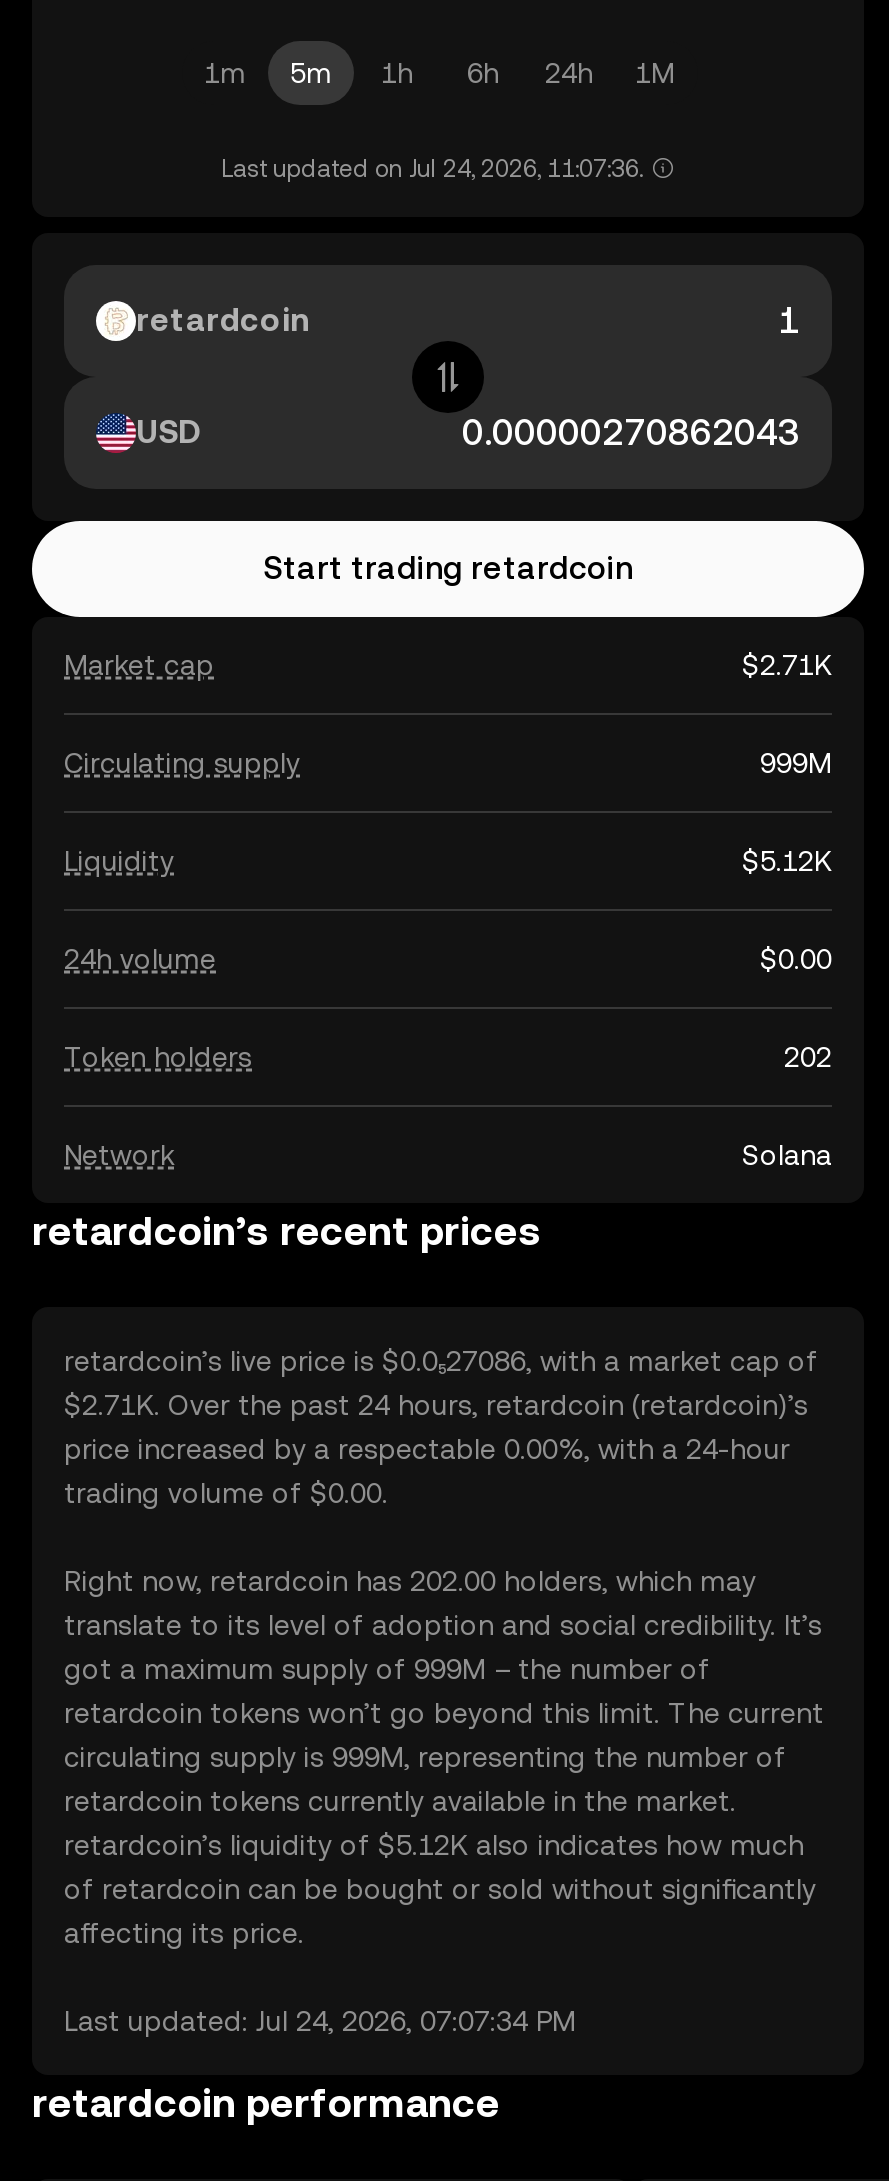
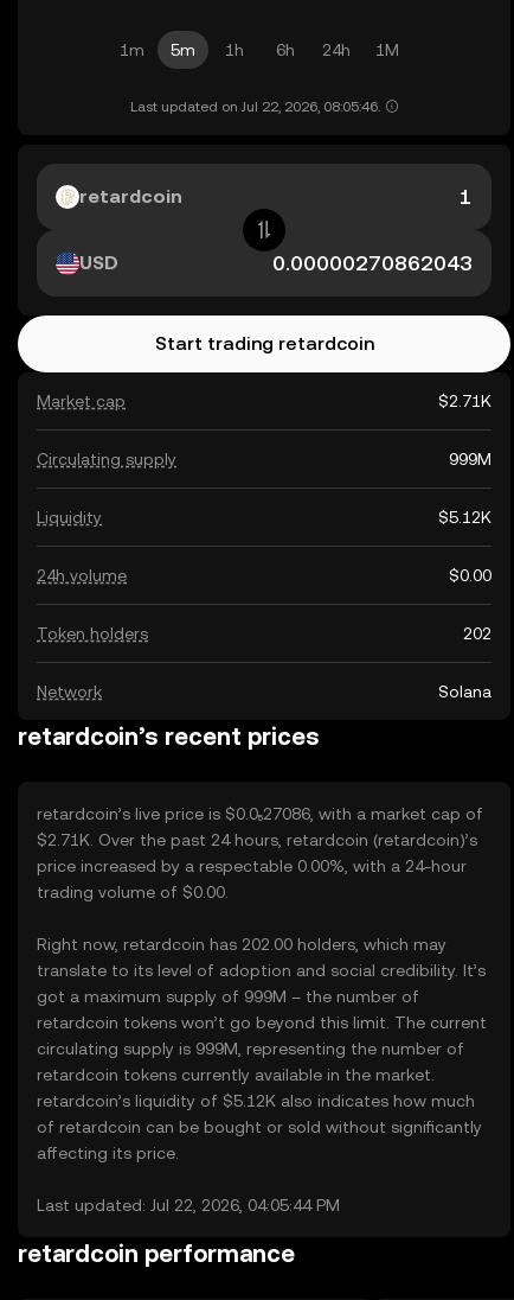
- Last updated on Jul 24, 2026, 11:07:36.
+ Last updated on Jul 22, 2026, 08:05:46.

- Last updated: Jul 24, 2026, 07:07:34 PM
+ Last updated: Jul 22, 2026, 04:05:44 PM
